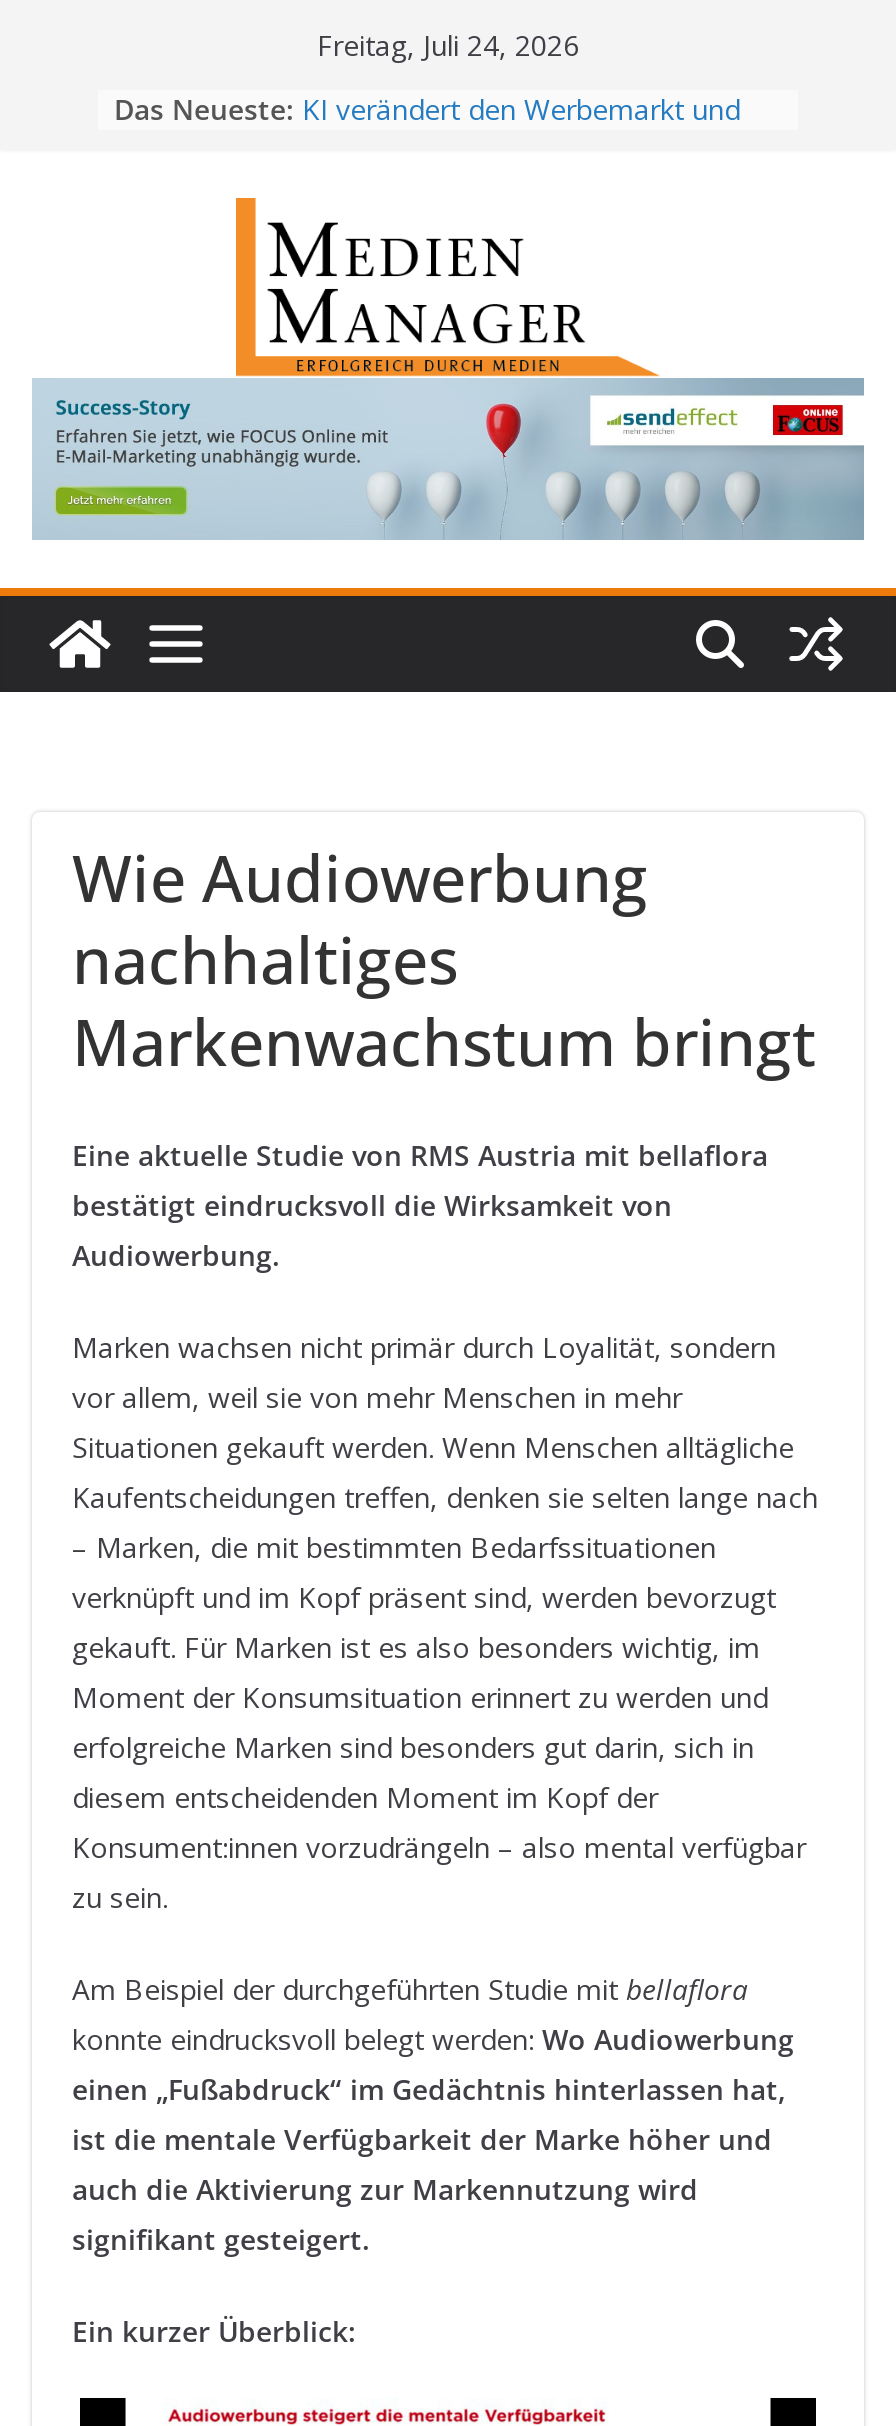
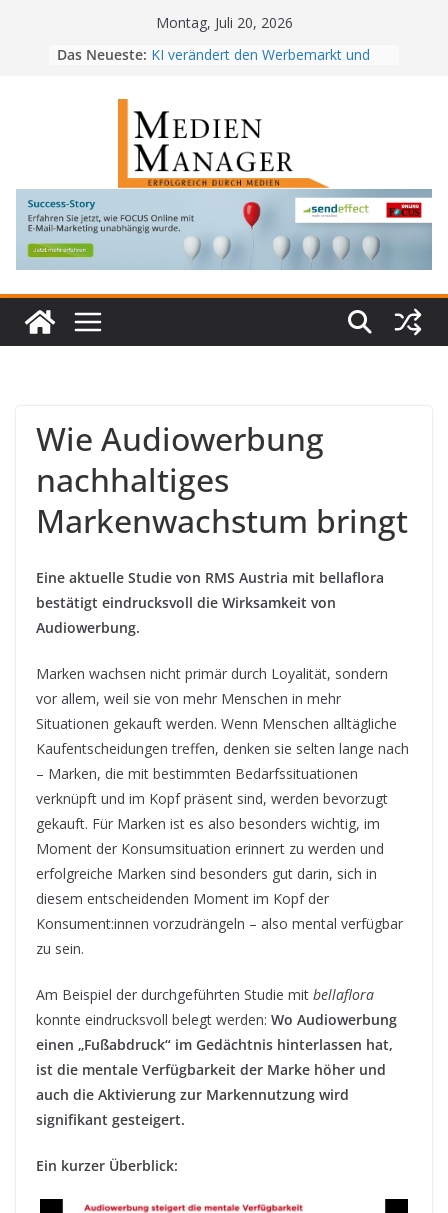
- Freitag, Juli 24, 2026
+ Montag, Juli 20, 2026
